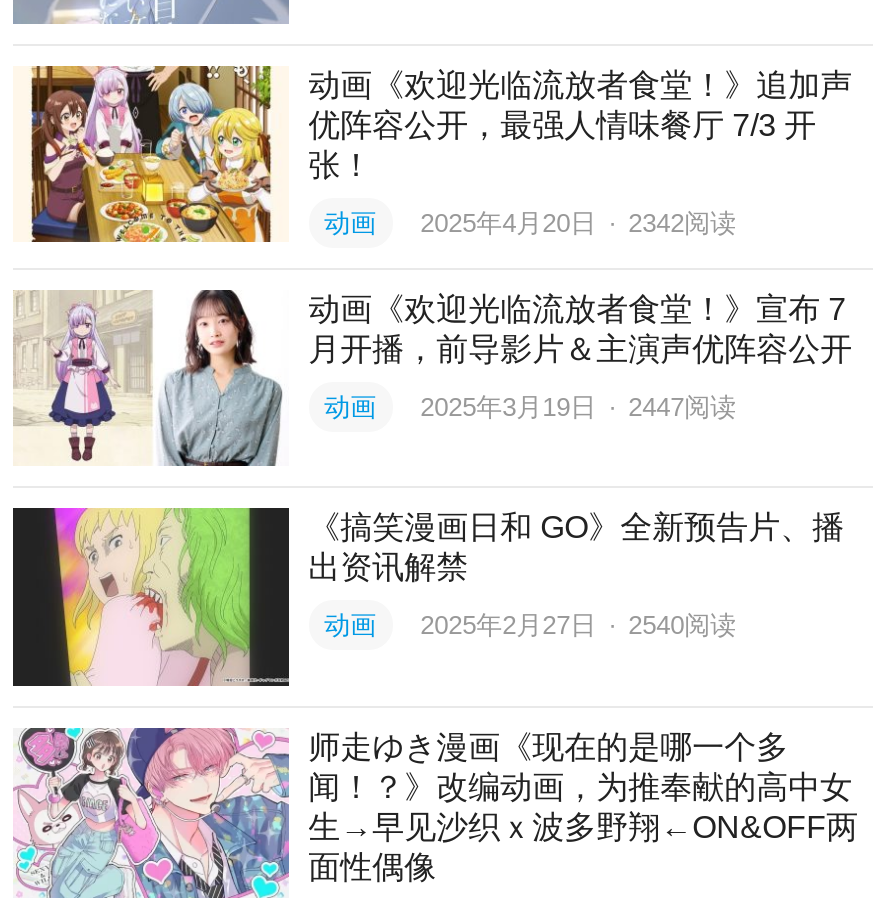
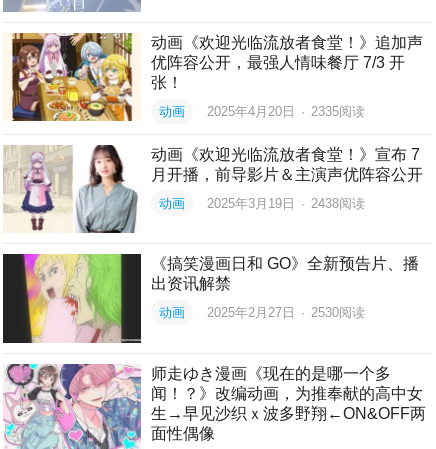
- 动画 2025年4月20日 · 2342阅读
+ 动画 2025年4月20日 · 2335阅读

- 动画 2025年3月19日 · 2447阅读
+ 动画 2025年3月19日 · 2438阅读

- 动画 2025年2月27日 · 2540阅读
+ 动画 2025年2月27日 · 2530阅读
